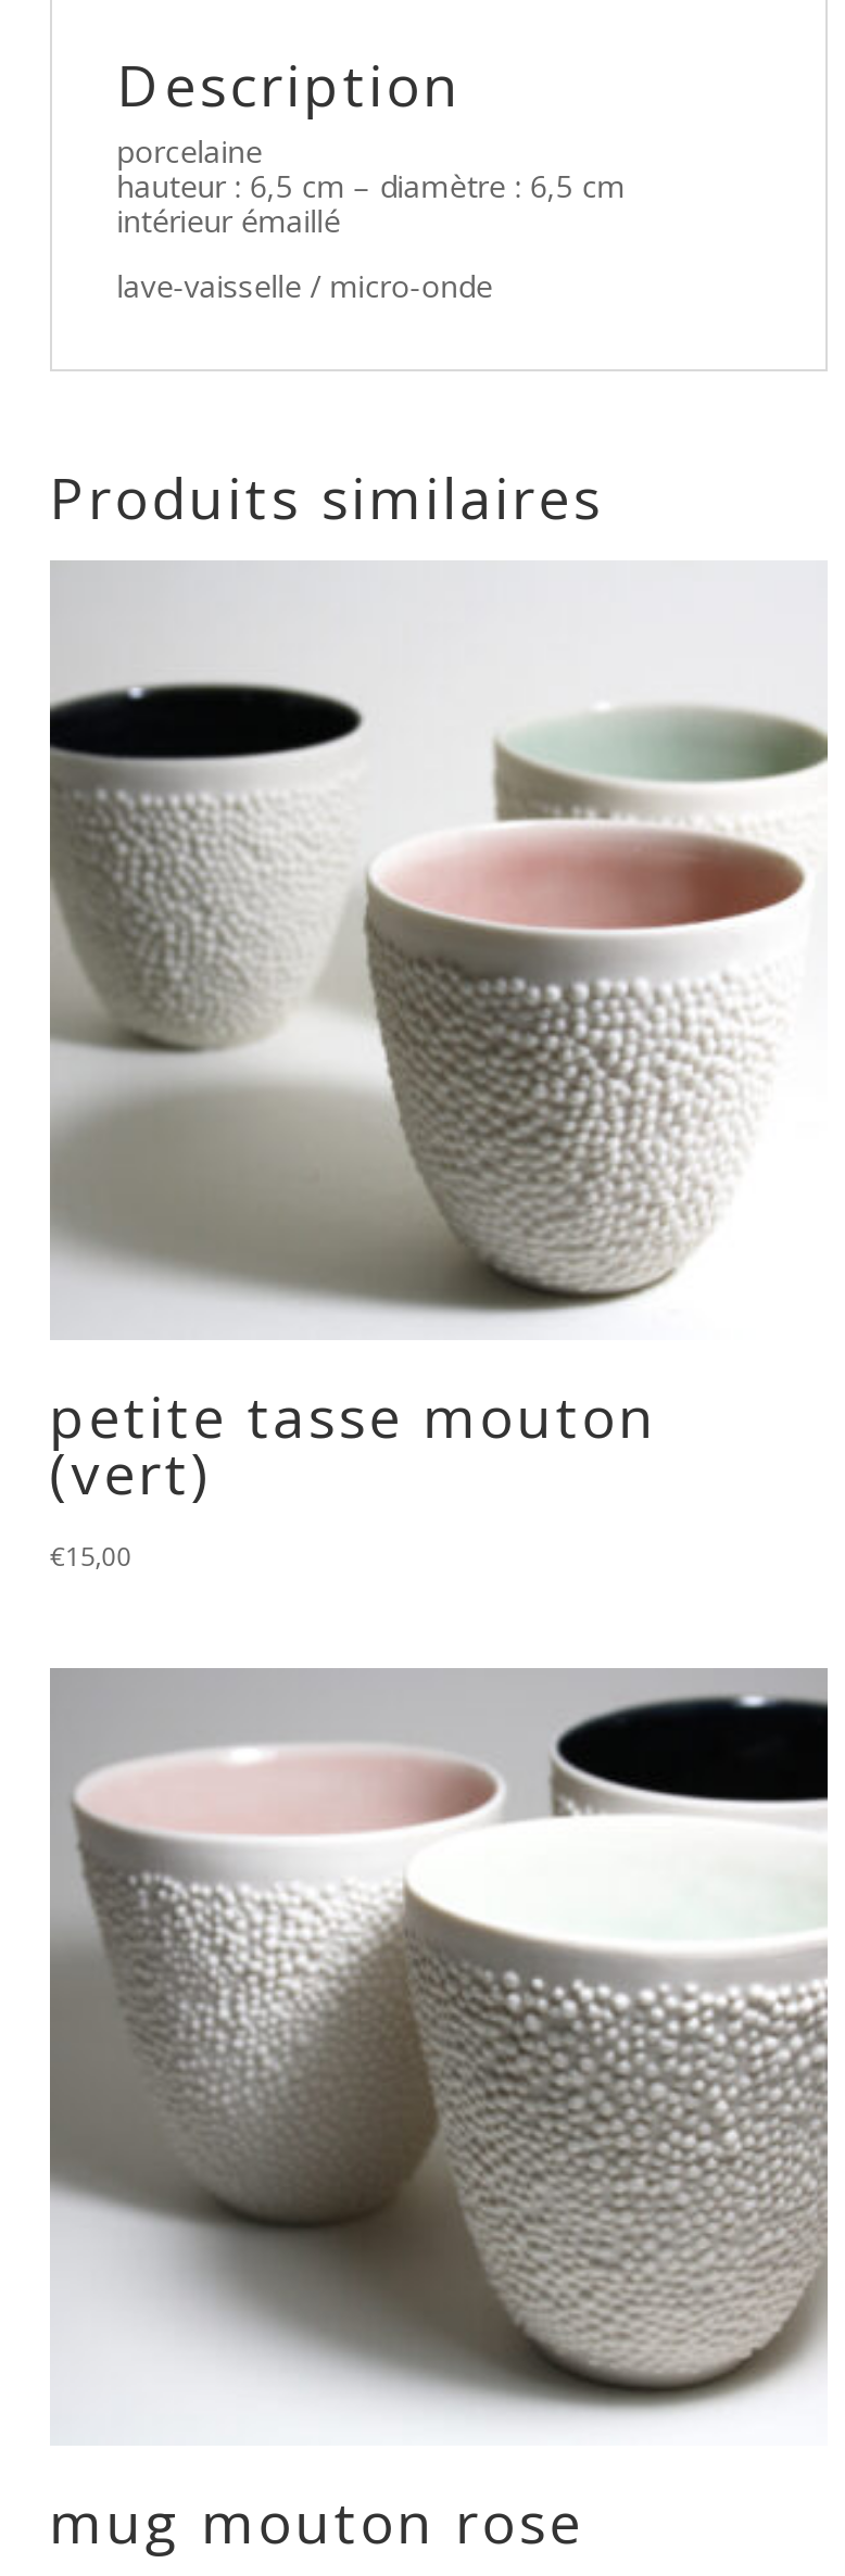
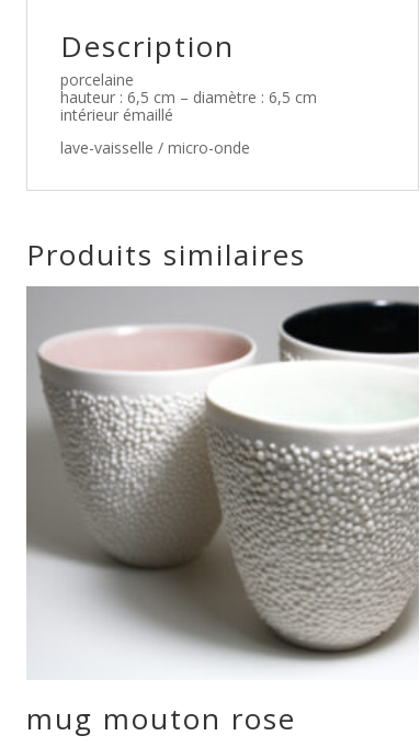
- [image]
- petite tasse mouton
- (vert)
- €15,00
